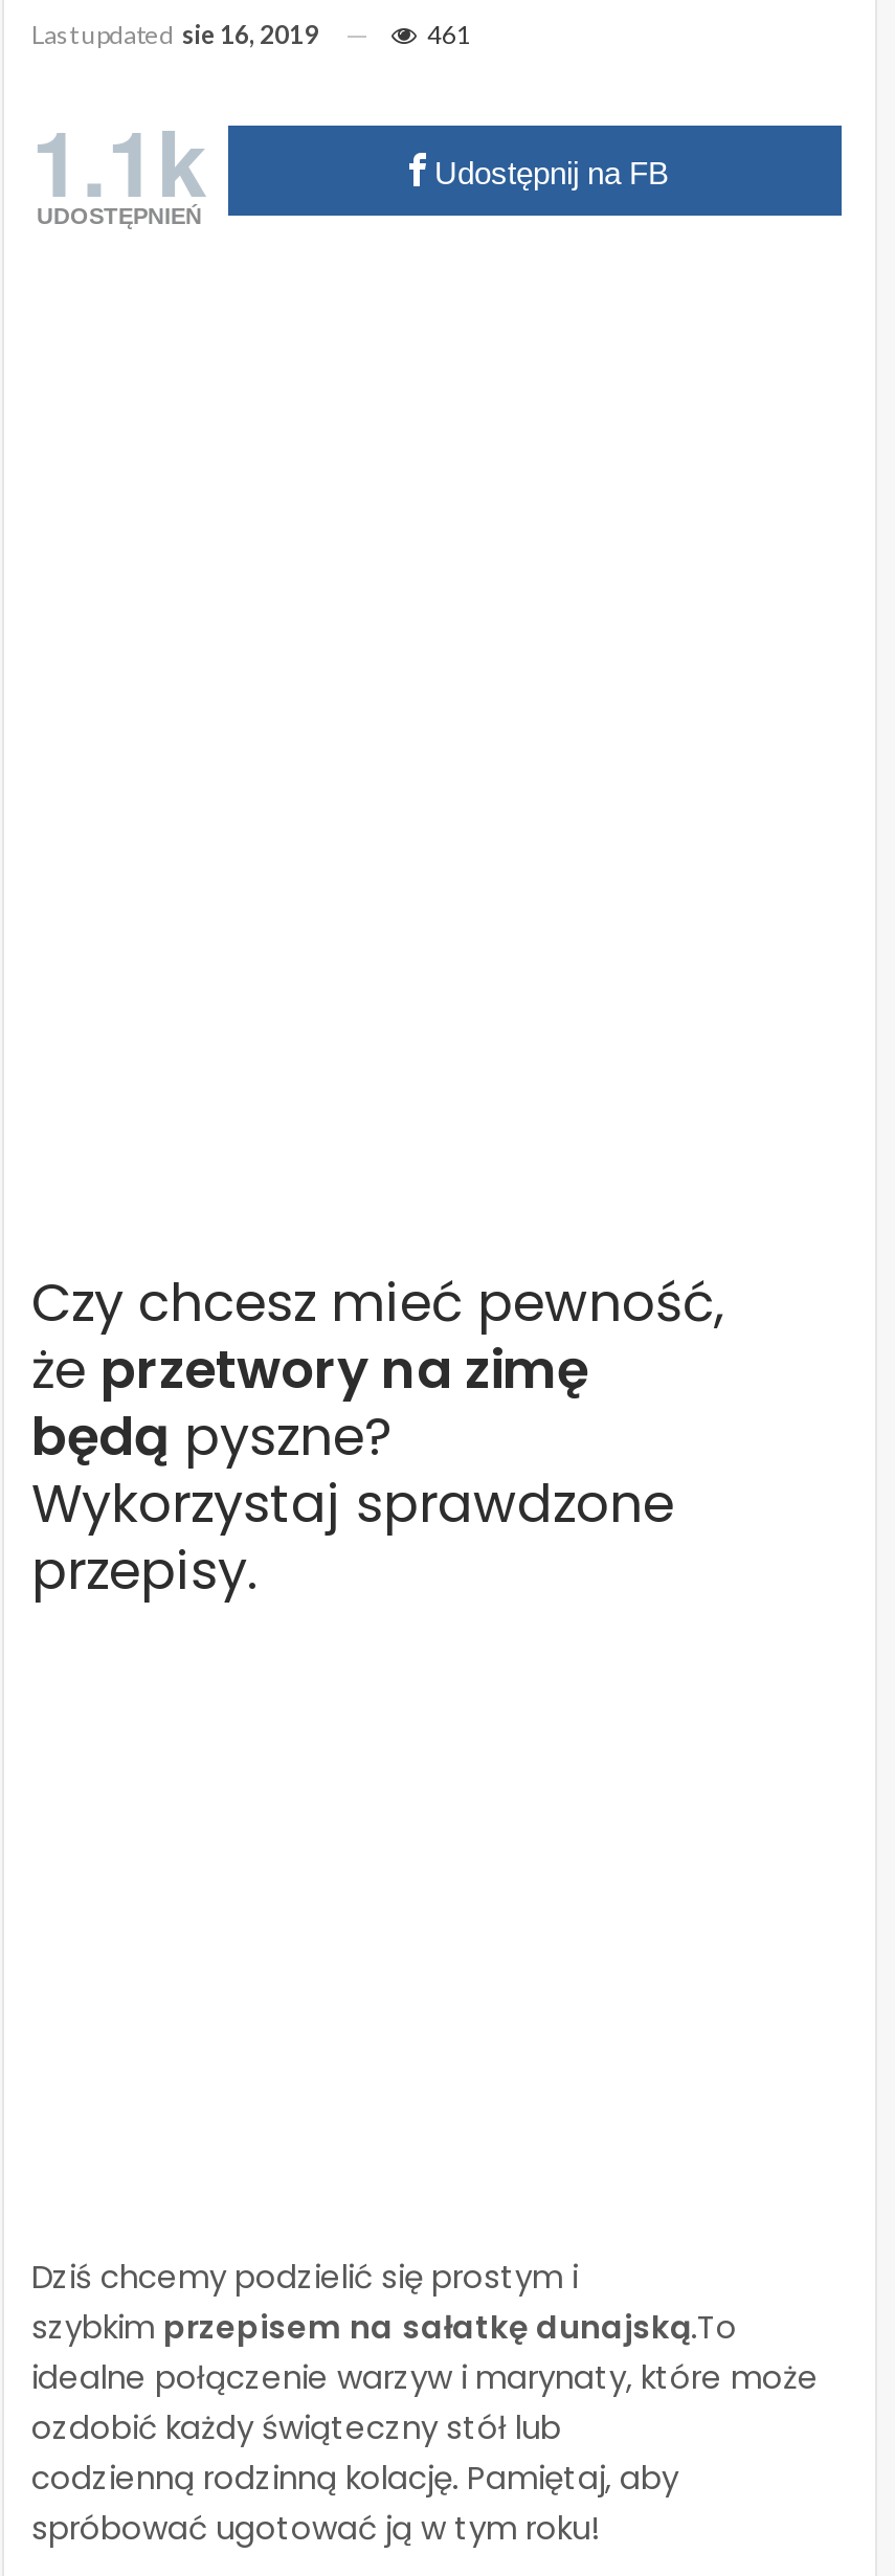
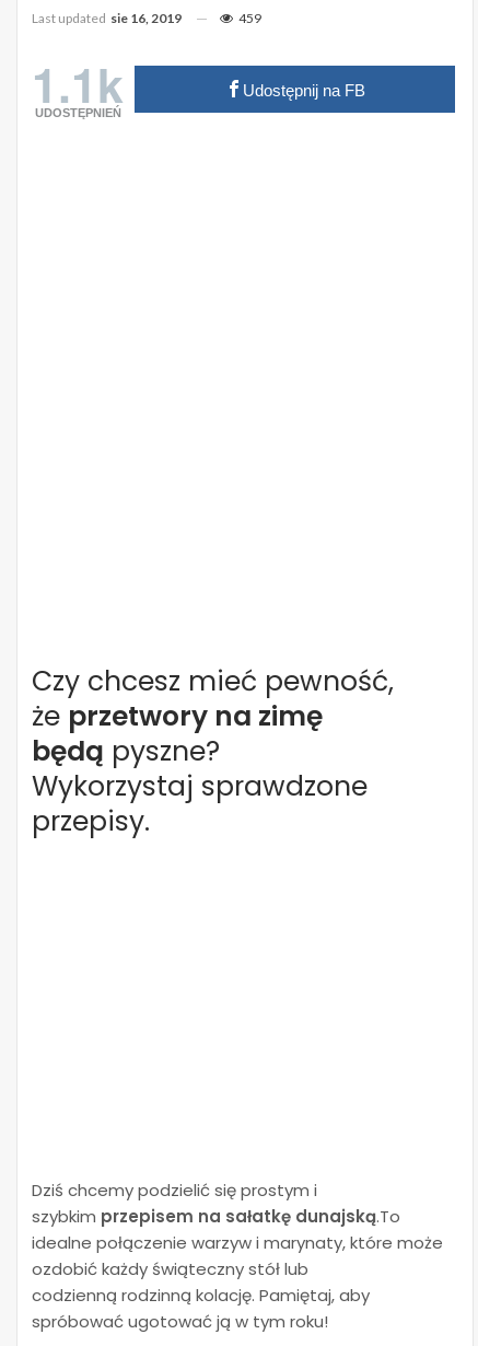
- 461
+ 459
